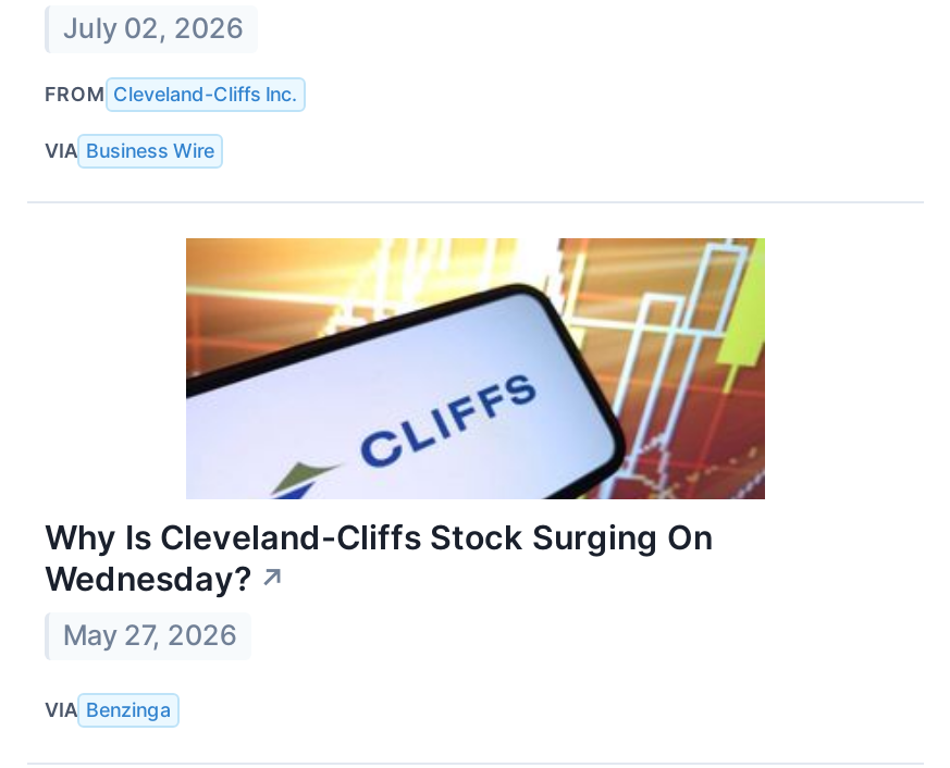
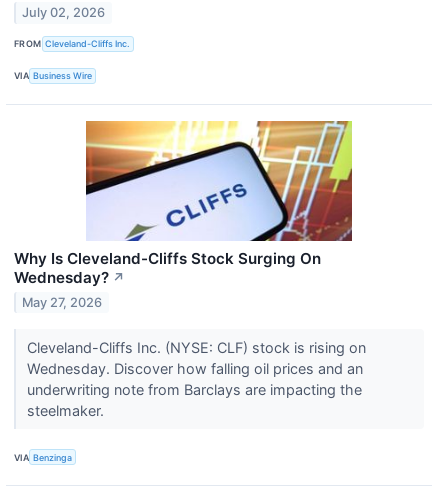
+ Cleveland-Cliffs Inc. (NYSE: CLF) stock is rising on
+ Wednesday. Discover how falling oil prices and an
+ underwriting note from Barclays are impacting the
+ steelmaker.
